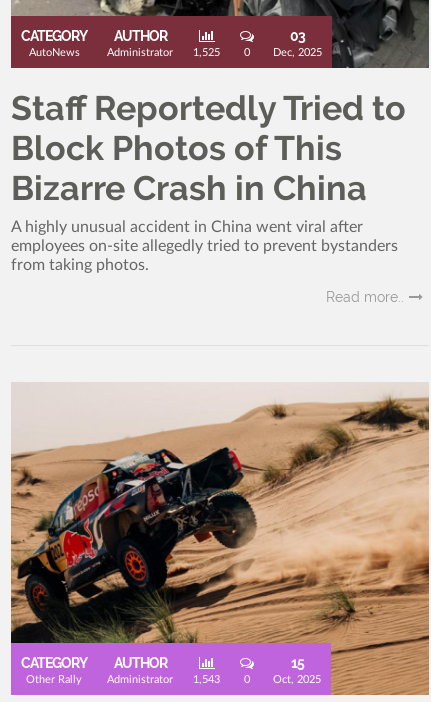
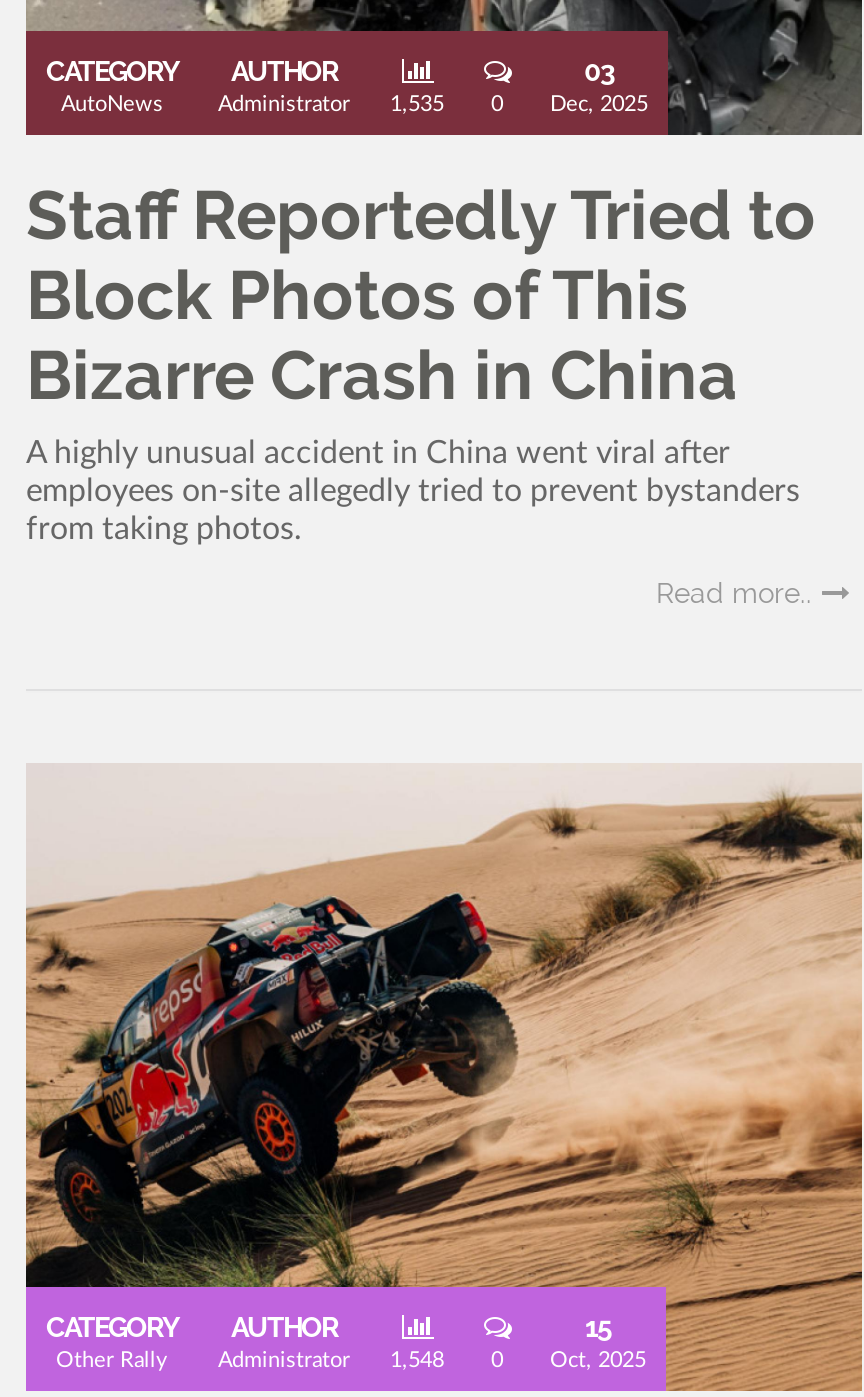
- Administrator 1,525
+ Administrator 1,535

- Administrator 1,543
+ Administrator 1,548
